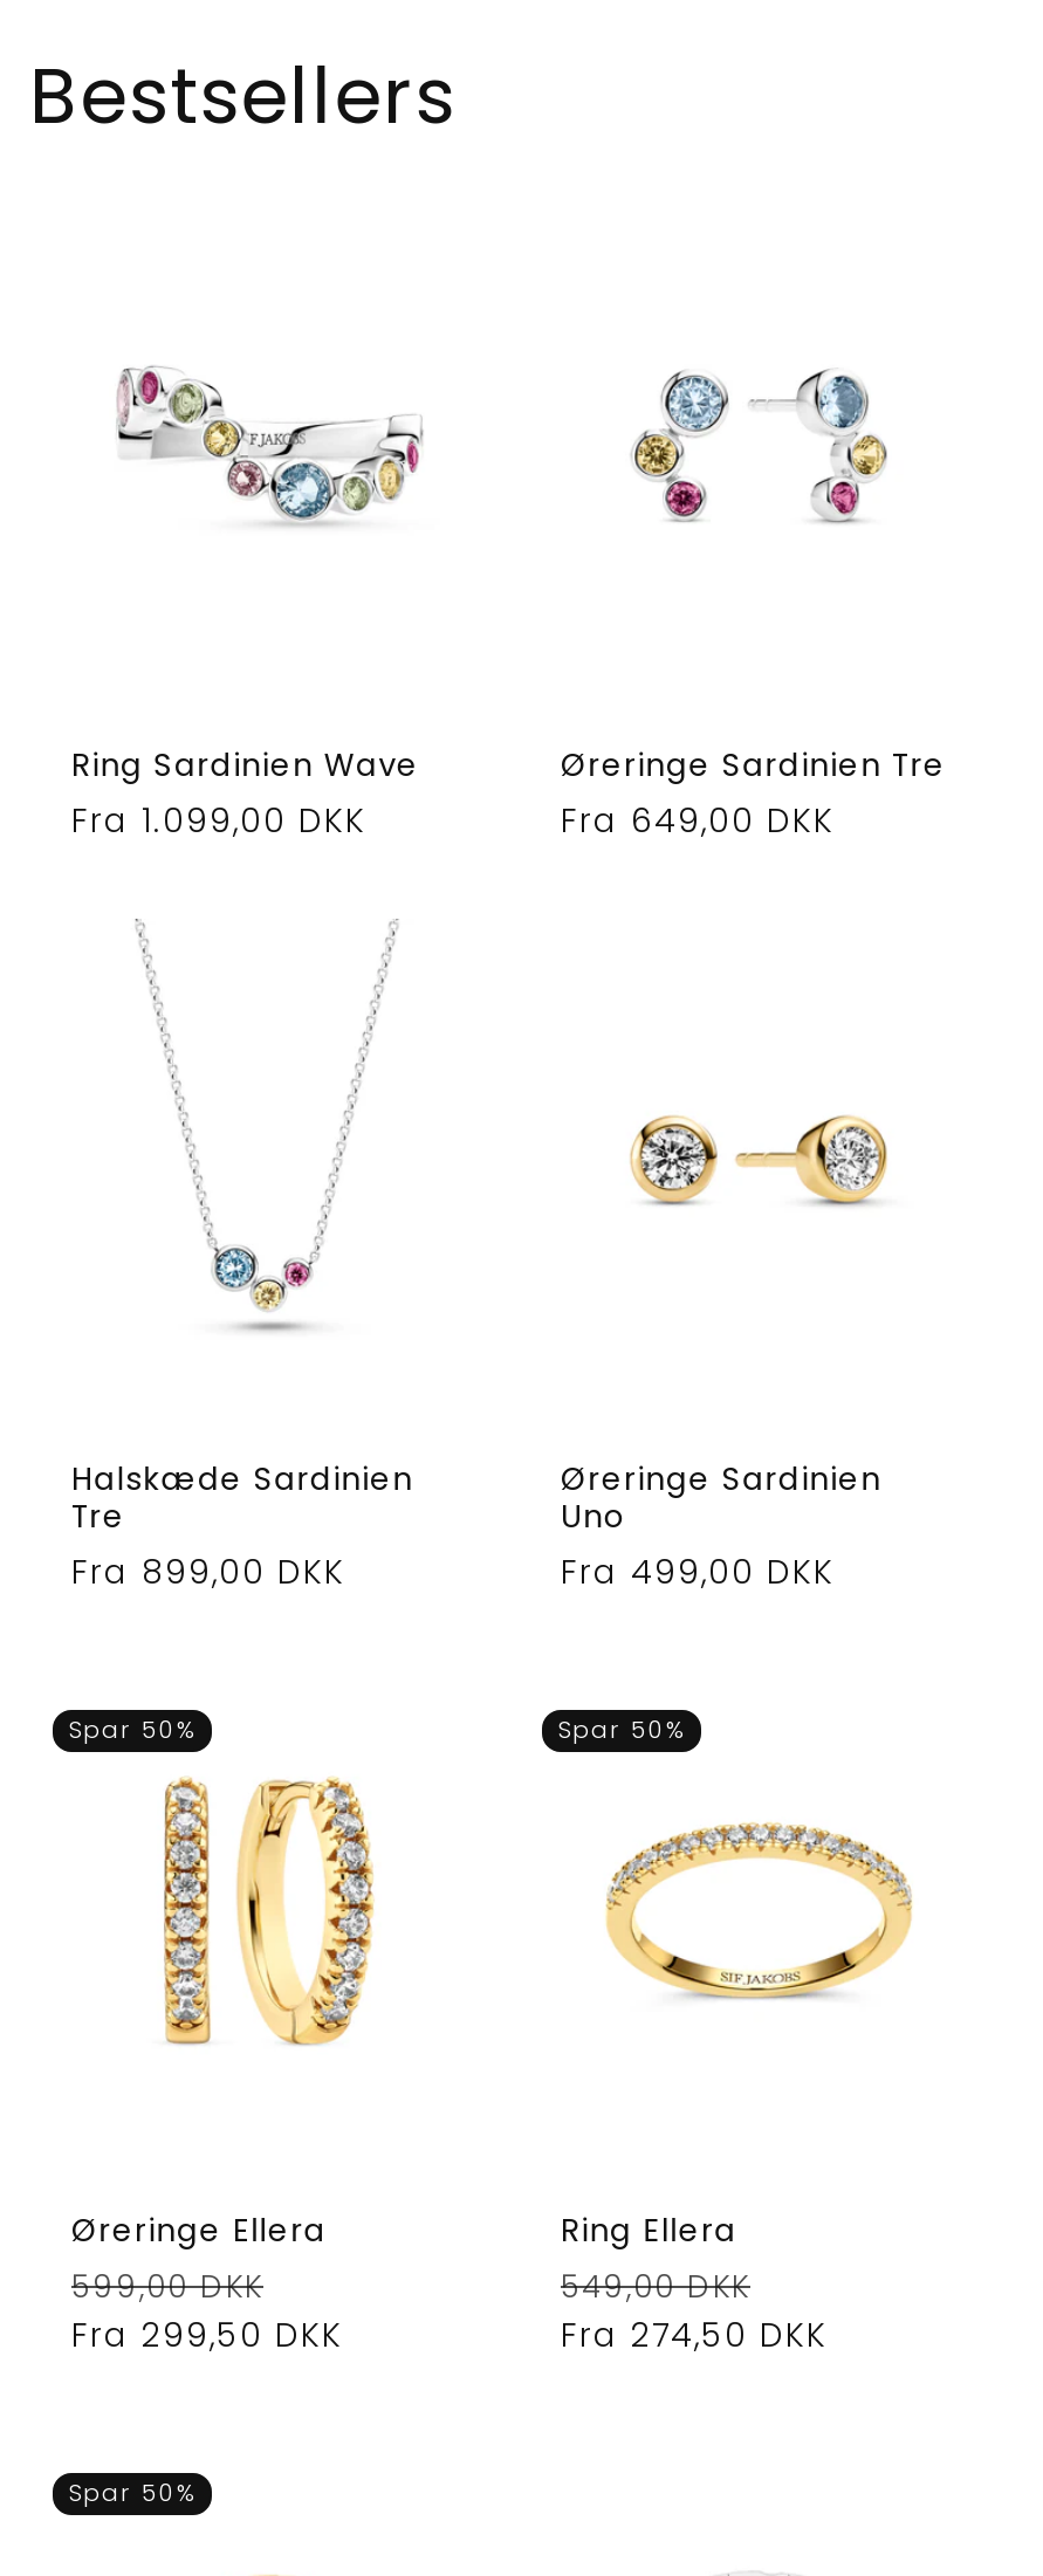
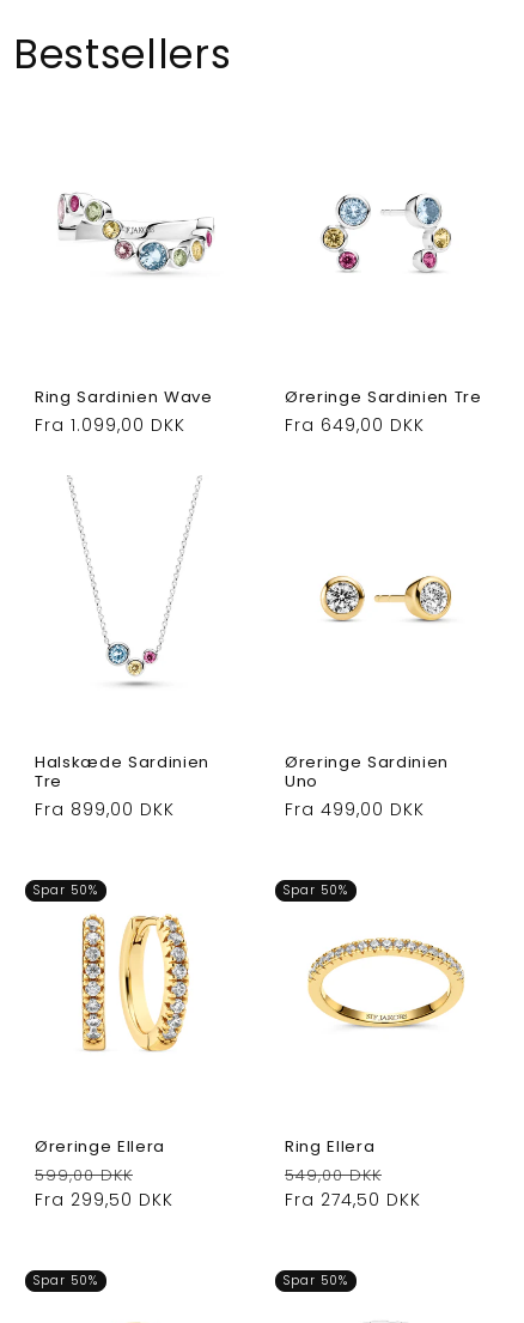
+ Spar 50%
